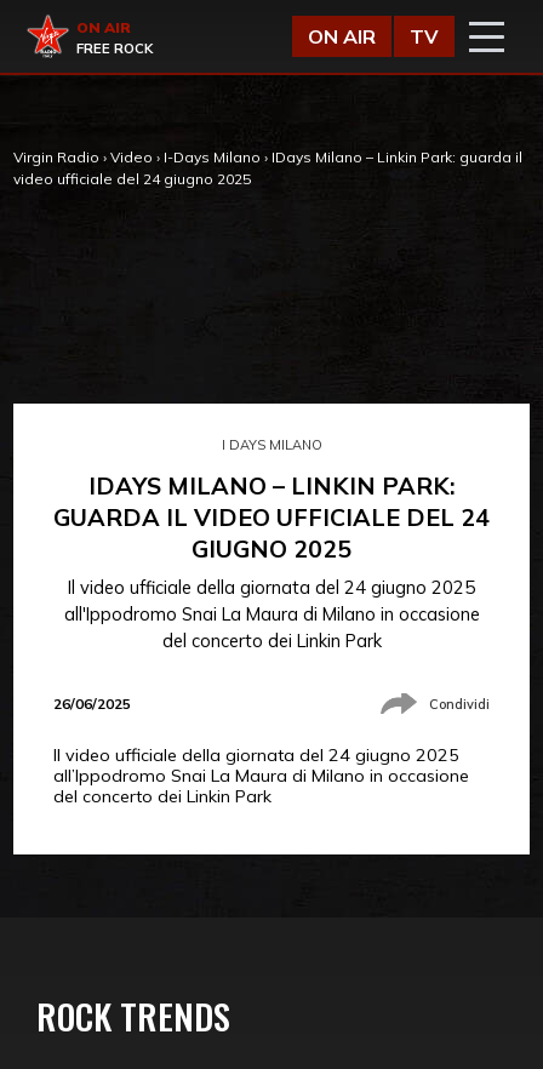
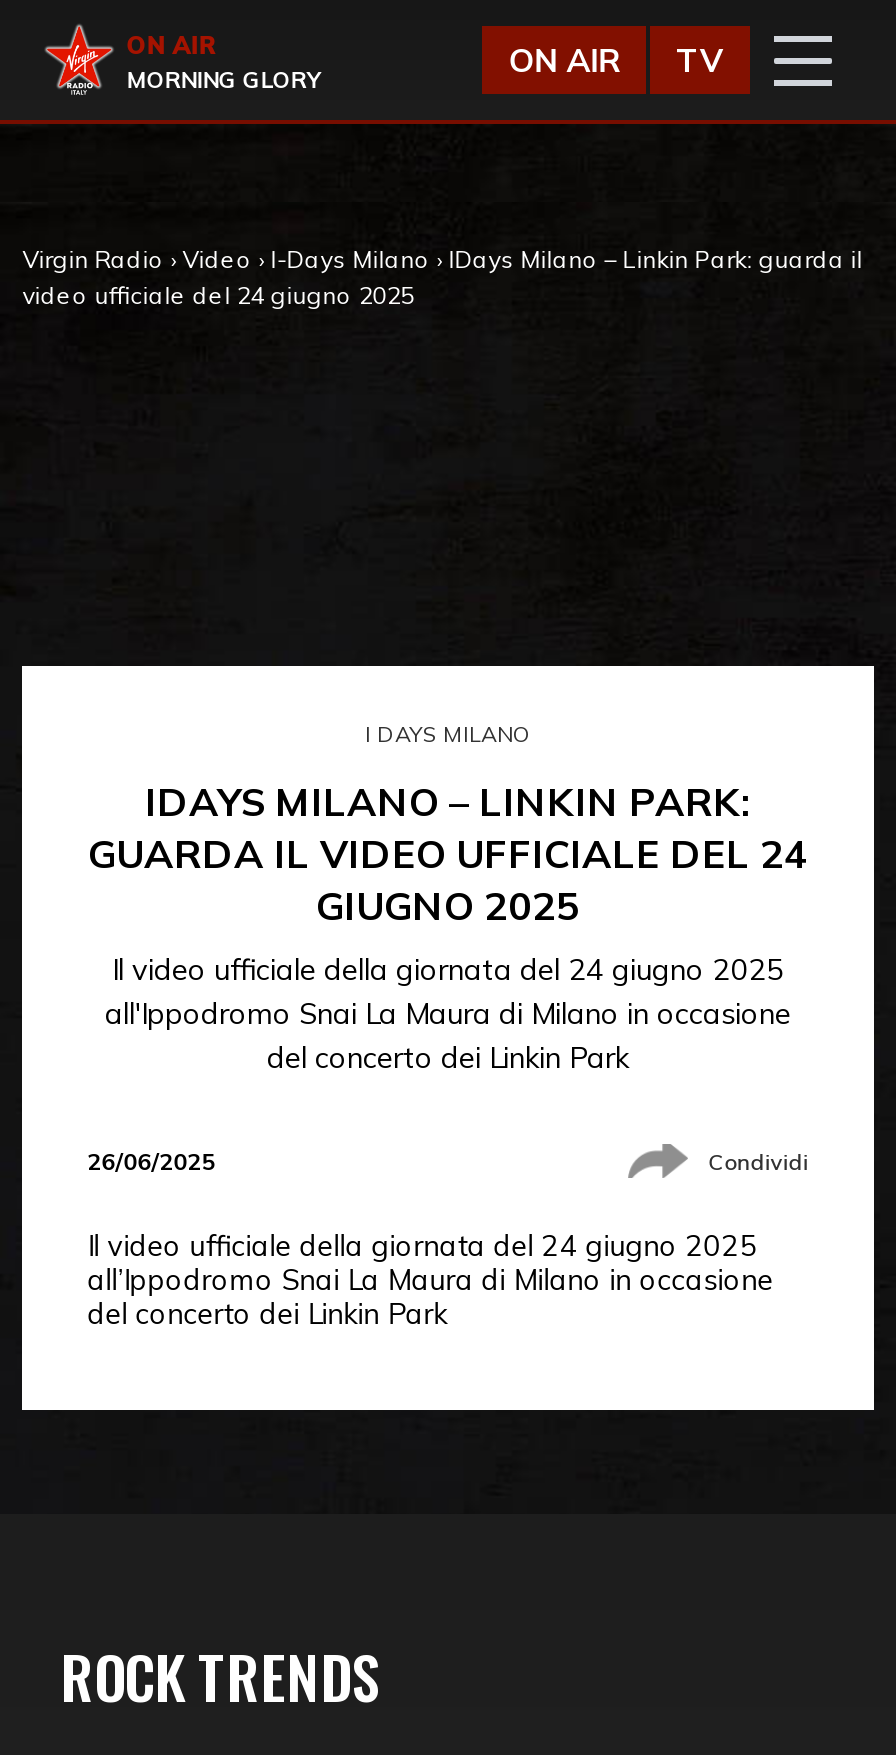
- FREE ROCK
+ MORNING GLORY
